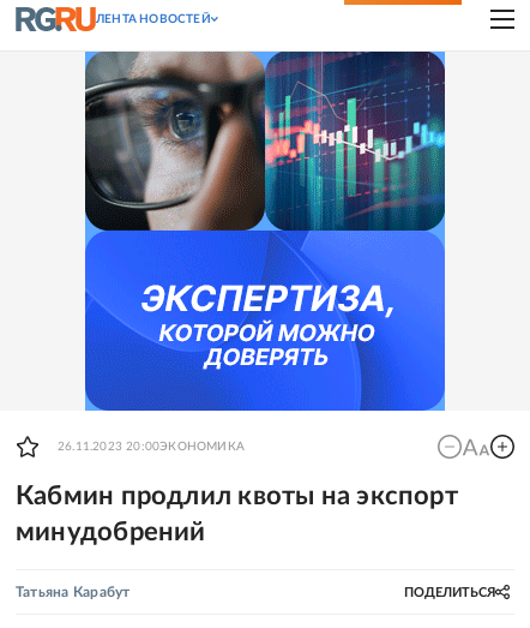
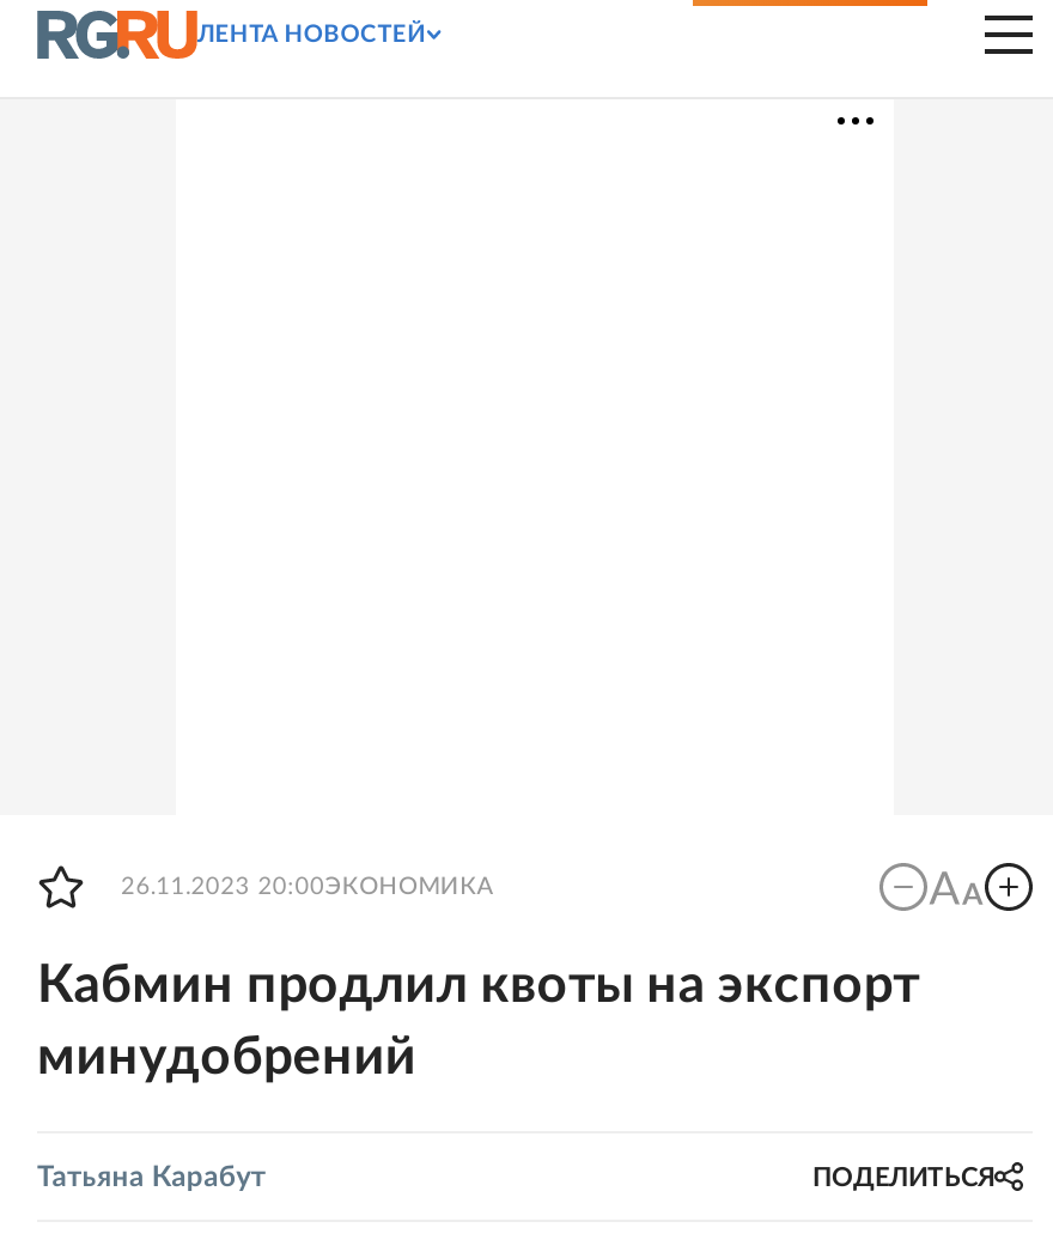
- [image]
